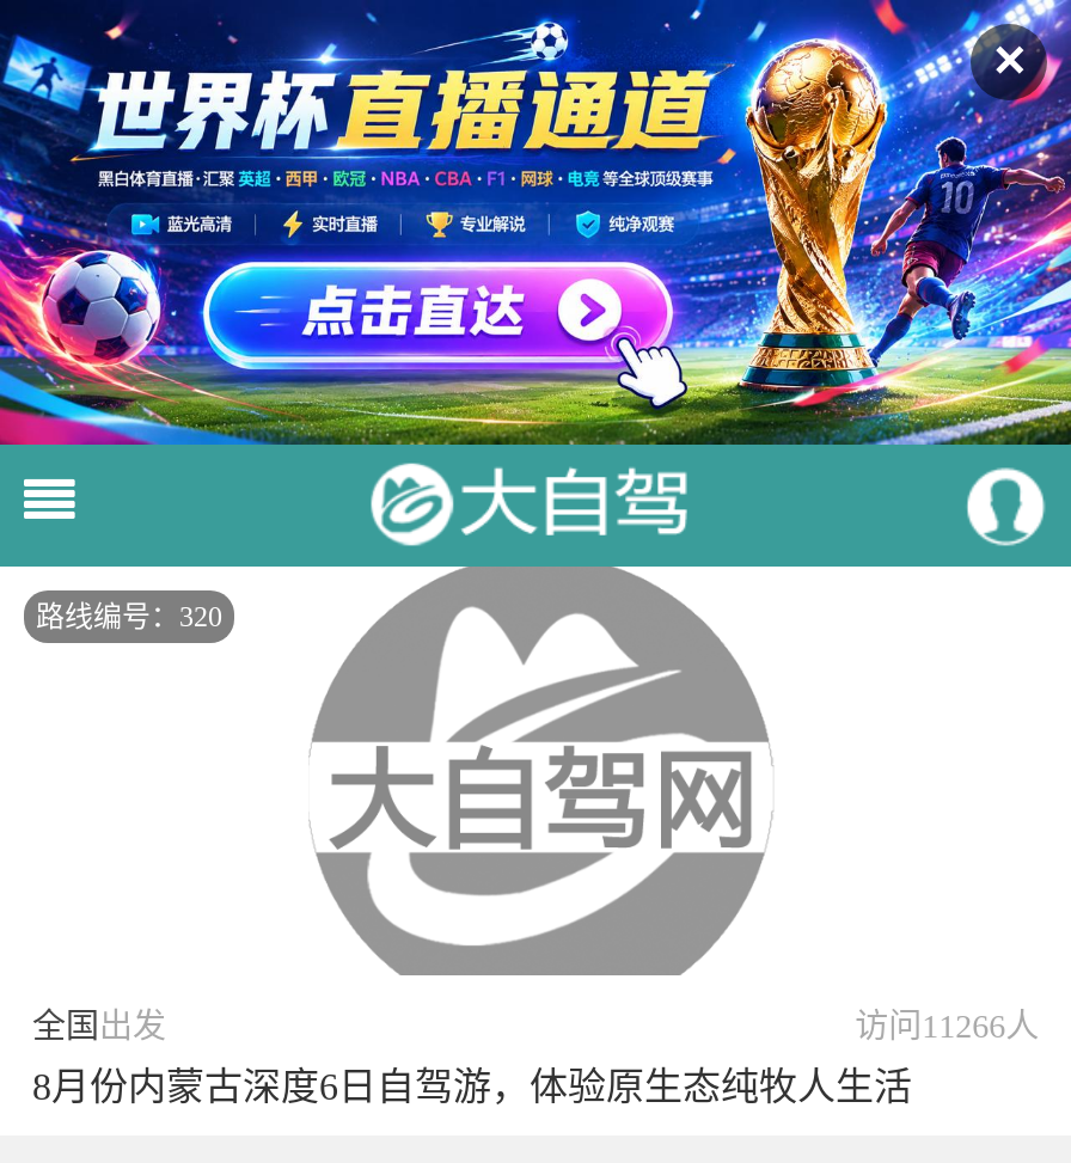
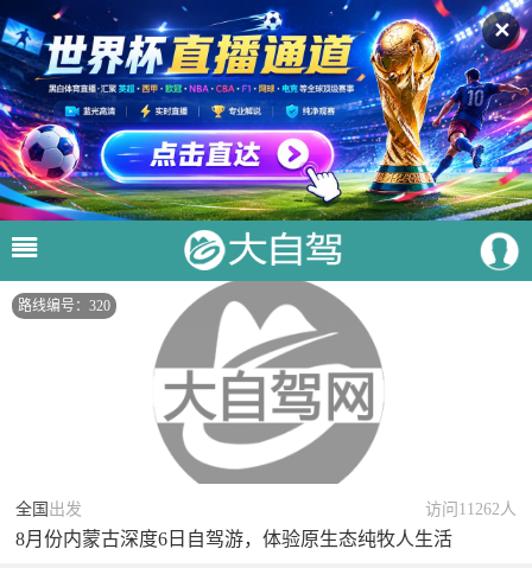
- 访问11266人
+ 访问11262人
